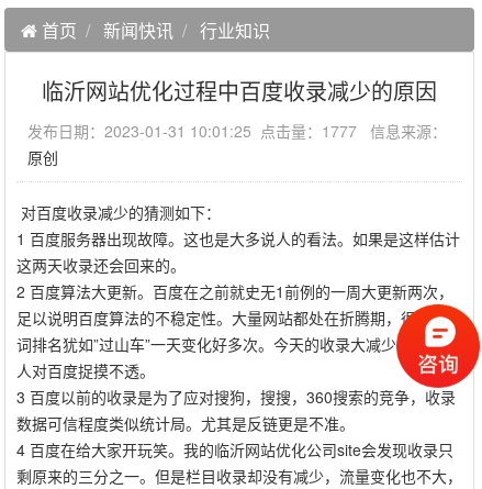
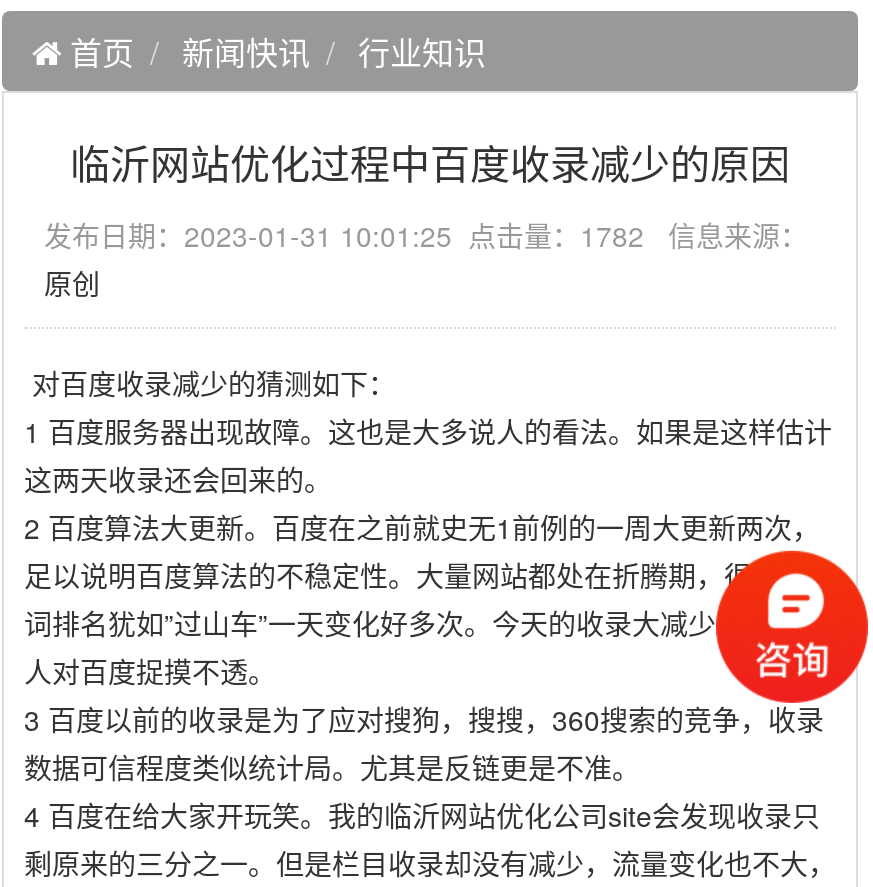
- 发布日期：2023-01-31 10:01:25 点击量：1777 信息来源：
+ 发布日期：2023-01-31 10:01:25 点击量：1782 信息来源：
